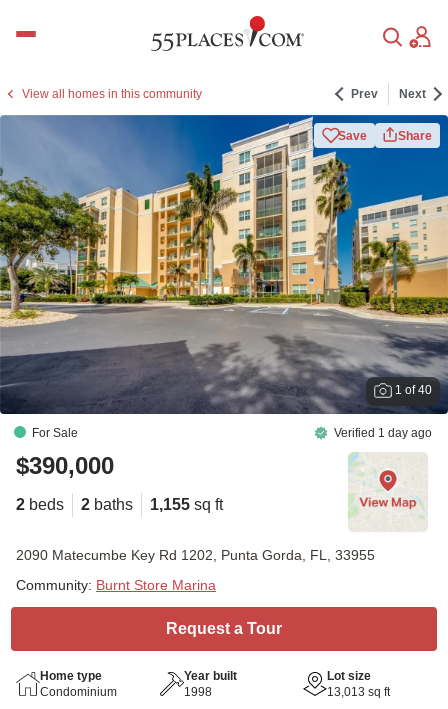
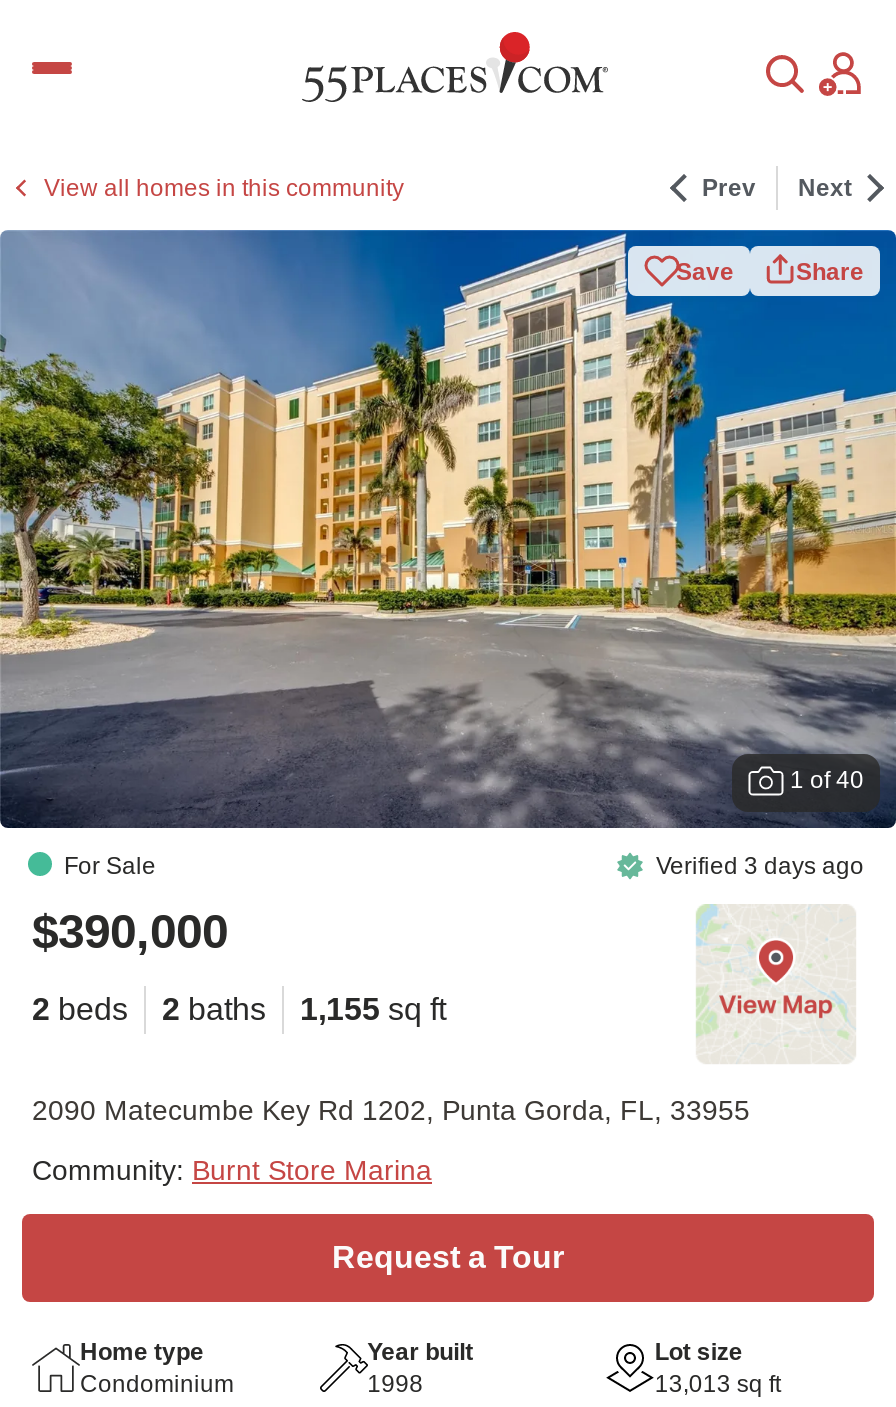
- Verified 1 day ago
+ Verified 3 days ago
